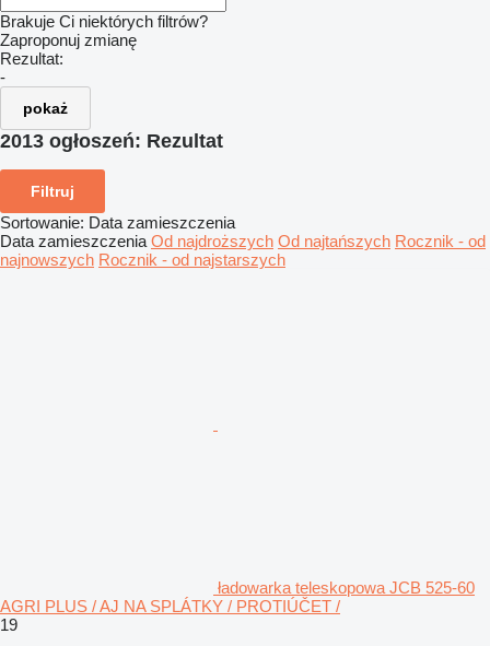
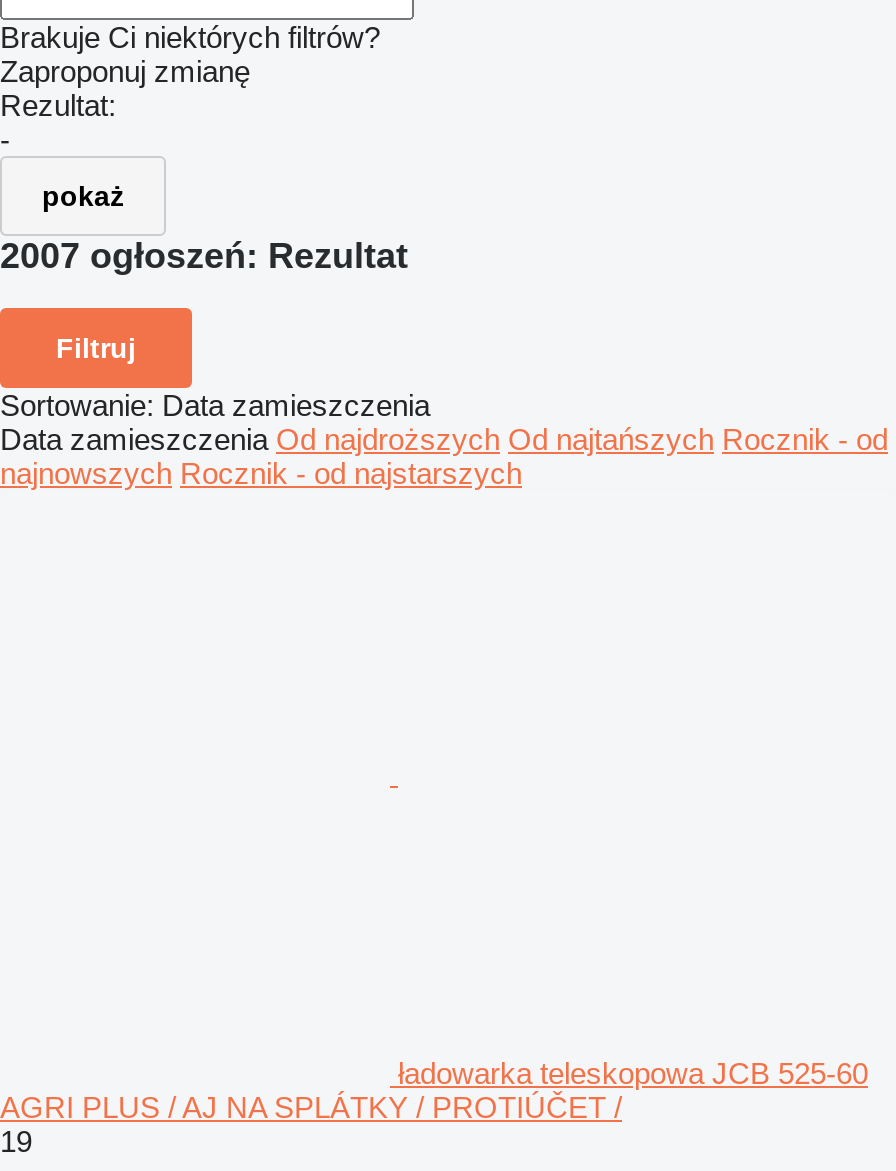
- 2013 ogłoszeń: Rezultat
+ 2007 ogłoszeń: Rezultat
